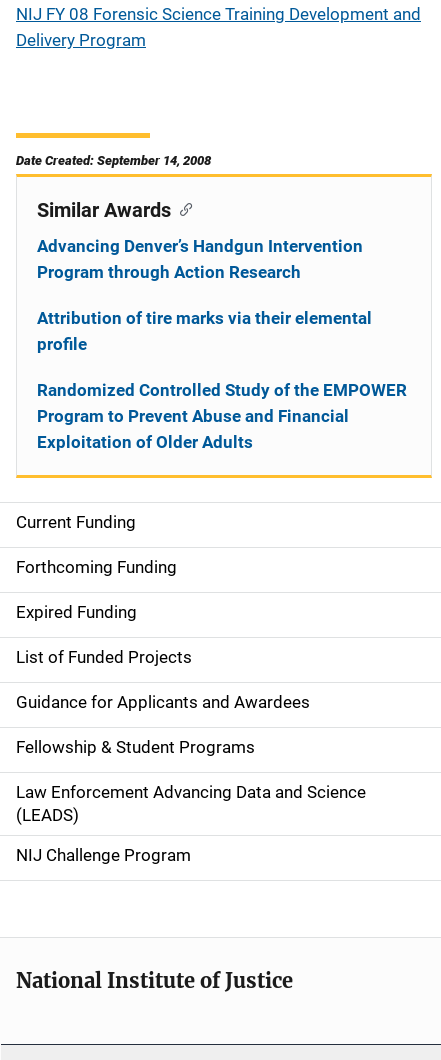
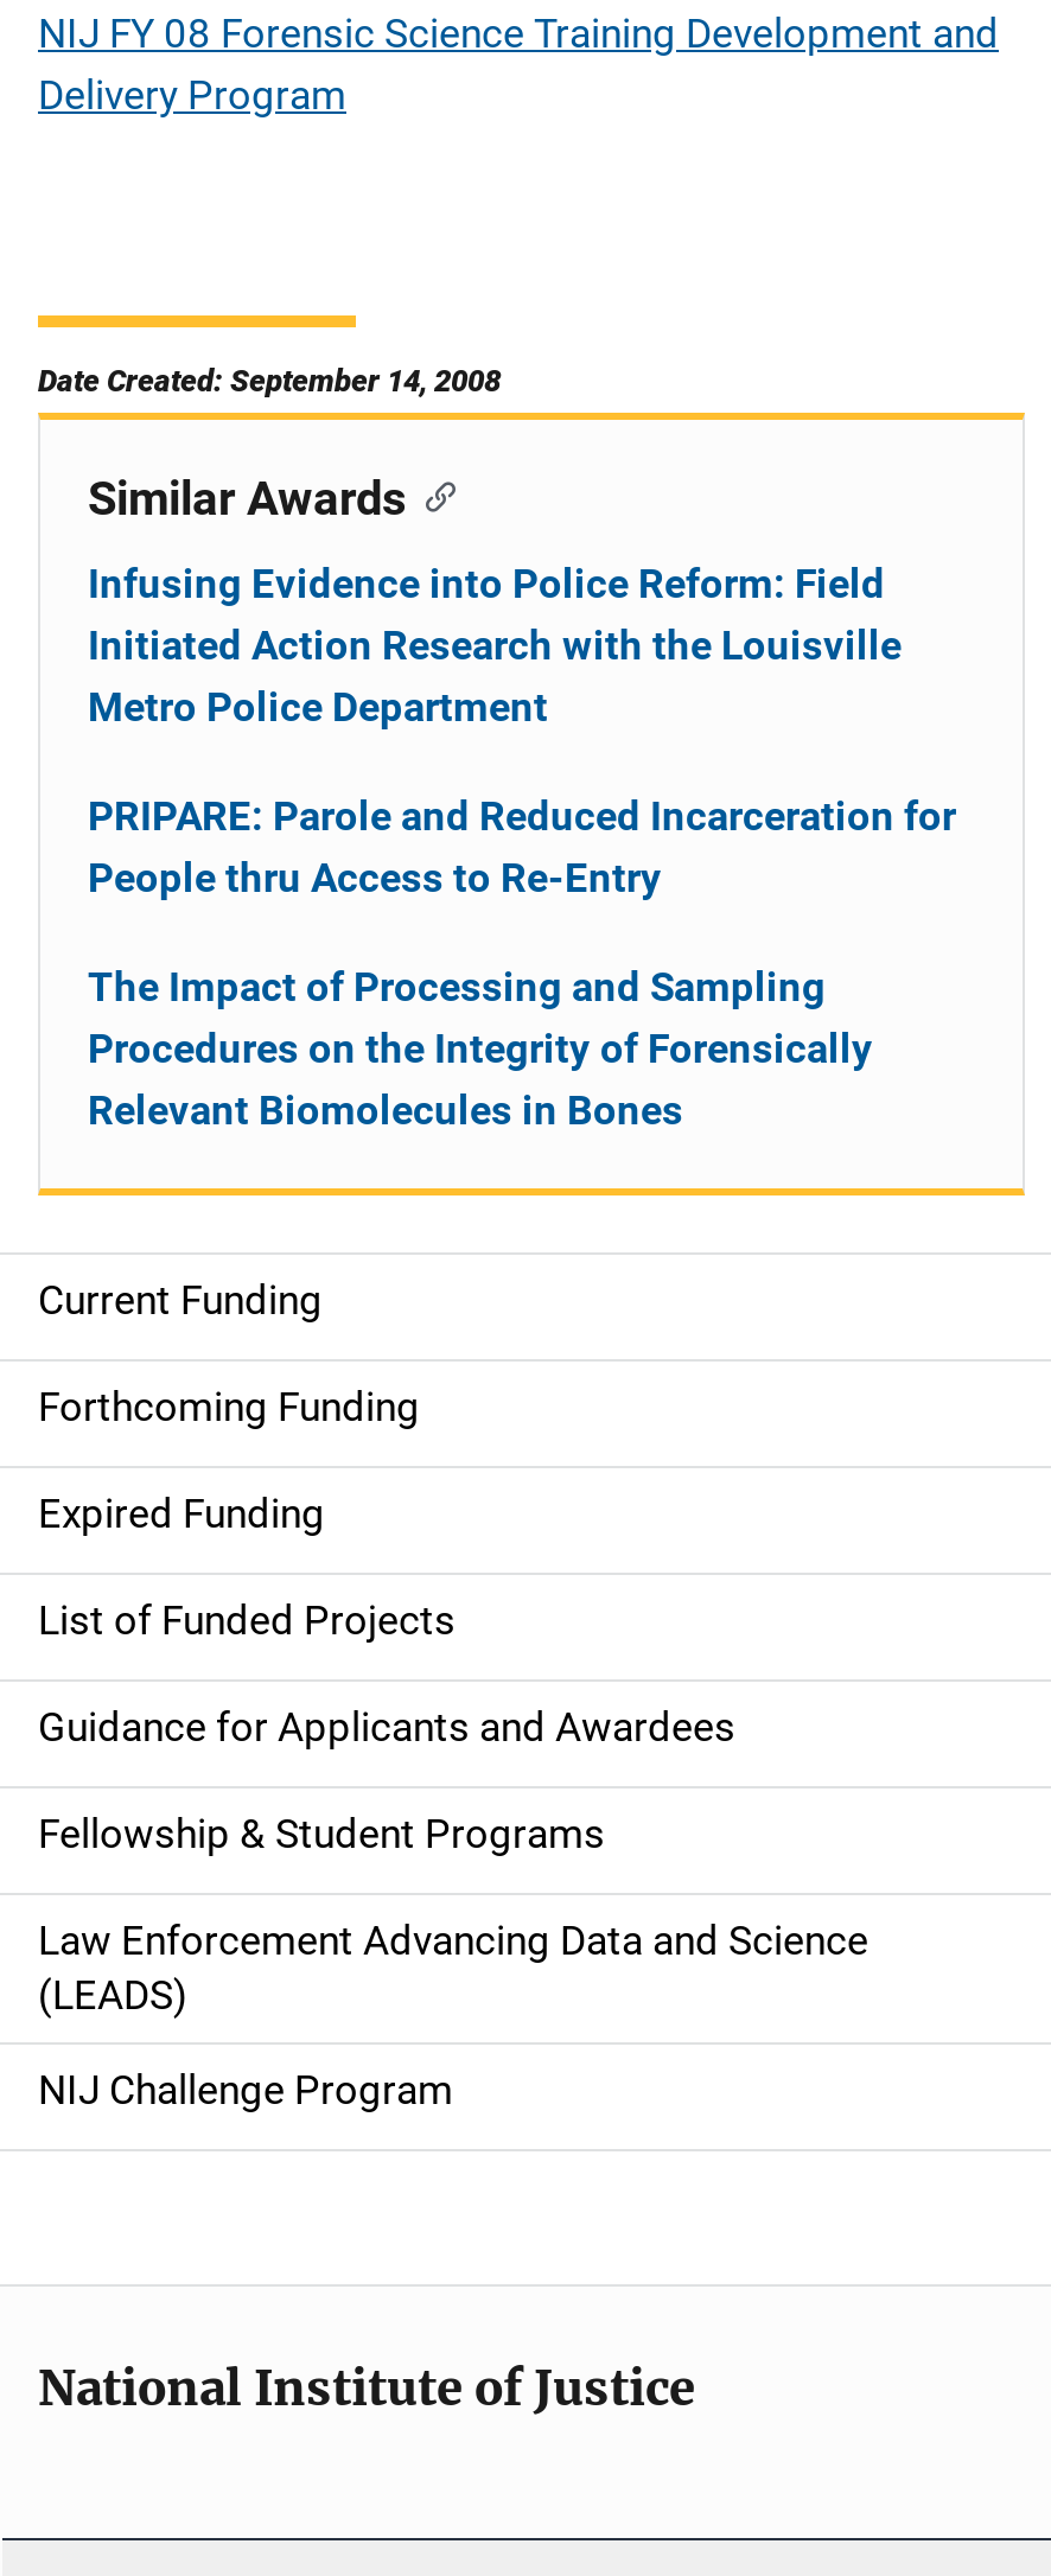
- Advancing Denver’s Handgun Intervention
- Program through Action Research
+ Infusing Evidence into Police Reform: Field
+ Initiated Action Research with the Louisville
+ Metro Police Department

- Attribution of tire marks via their elemental
- profile
+ PRIPARE: Parole and Reduced Incarceration for
+ People thru Access to Re-Entry

- Randomized Controlled Study of the EMPOWER
- Program to Prevent Abuse and Financial
- Exploitation of Older Adults
+ The Impact of Processing and Sampling
+ Procedures on the Integrity of Forensically
+ Relevant Biomolecules in Bones
